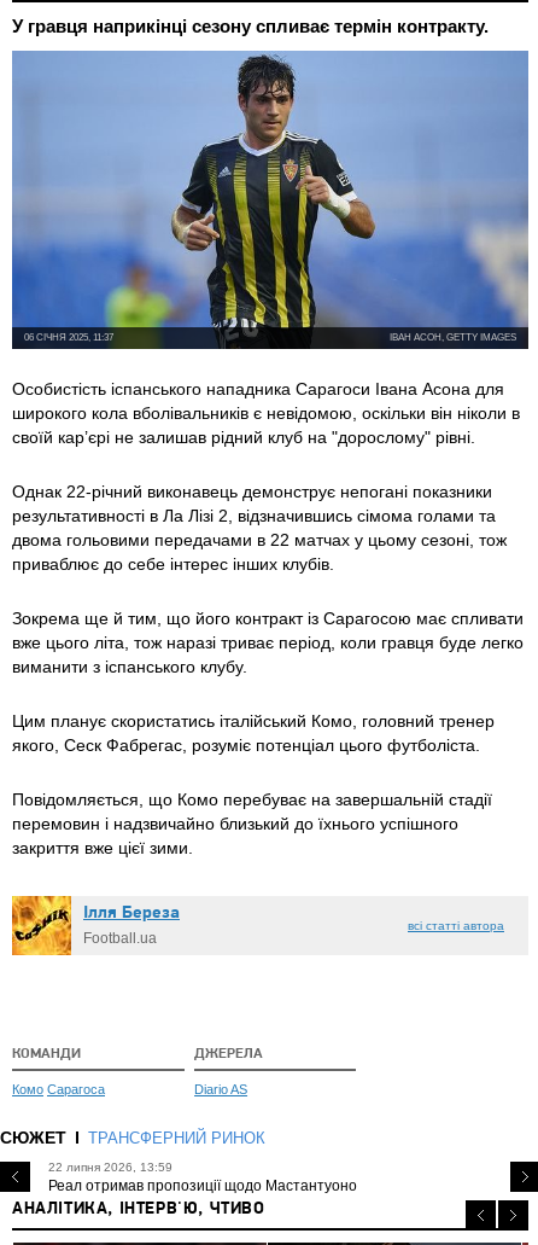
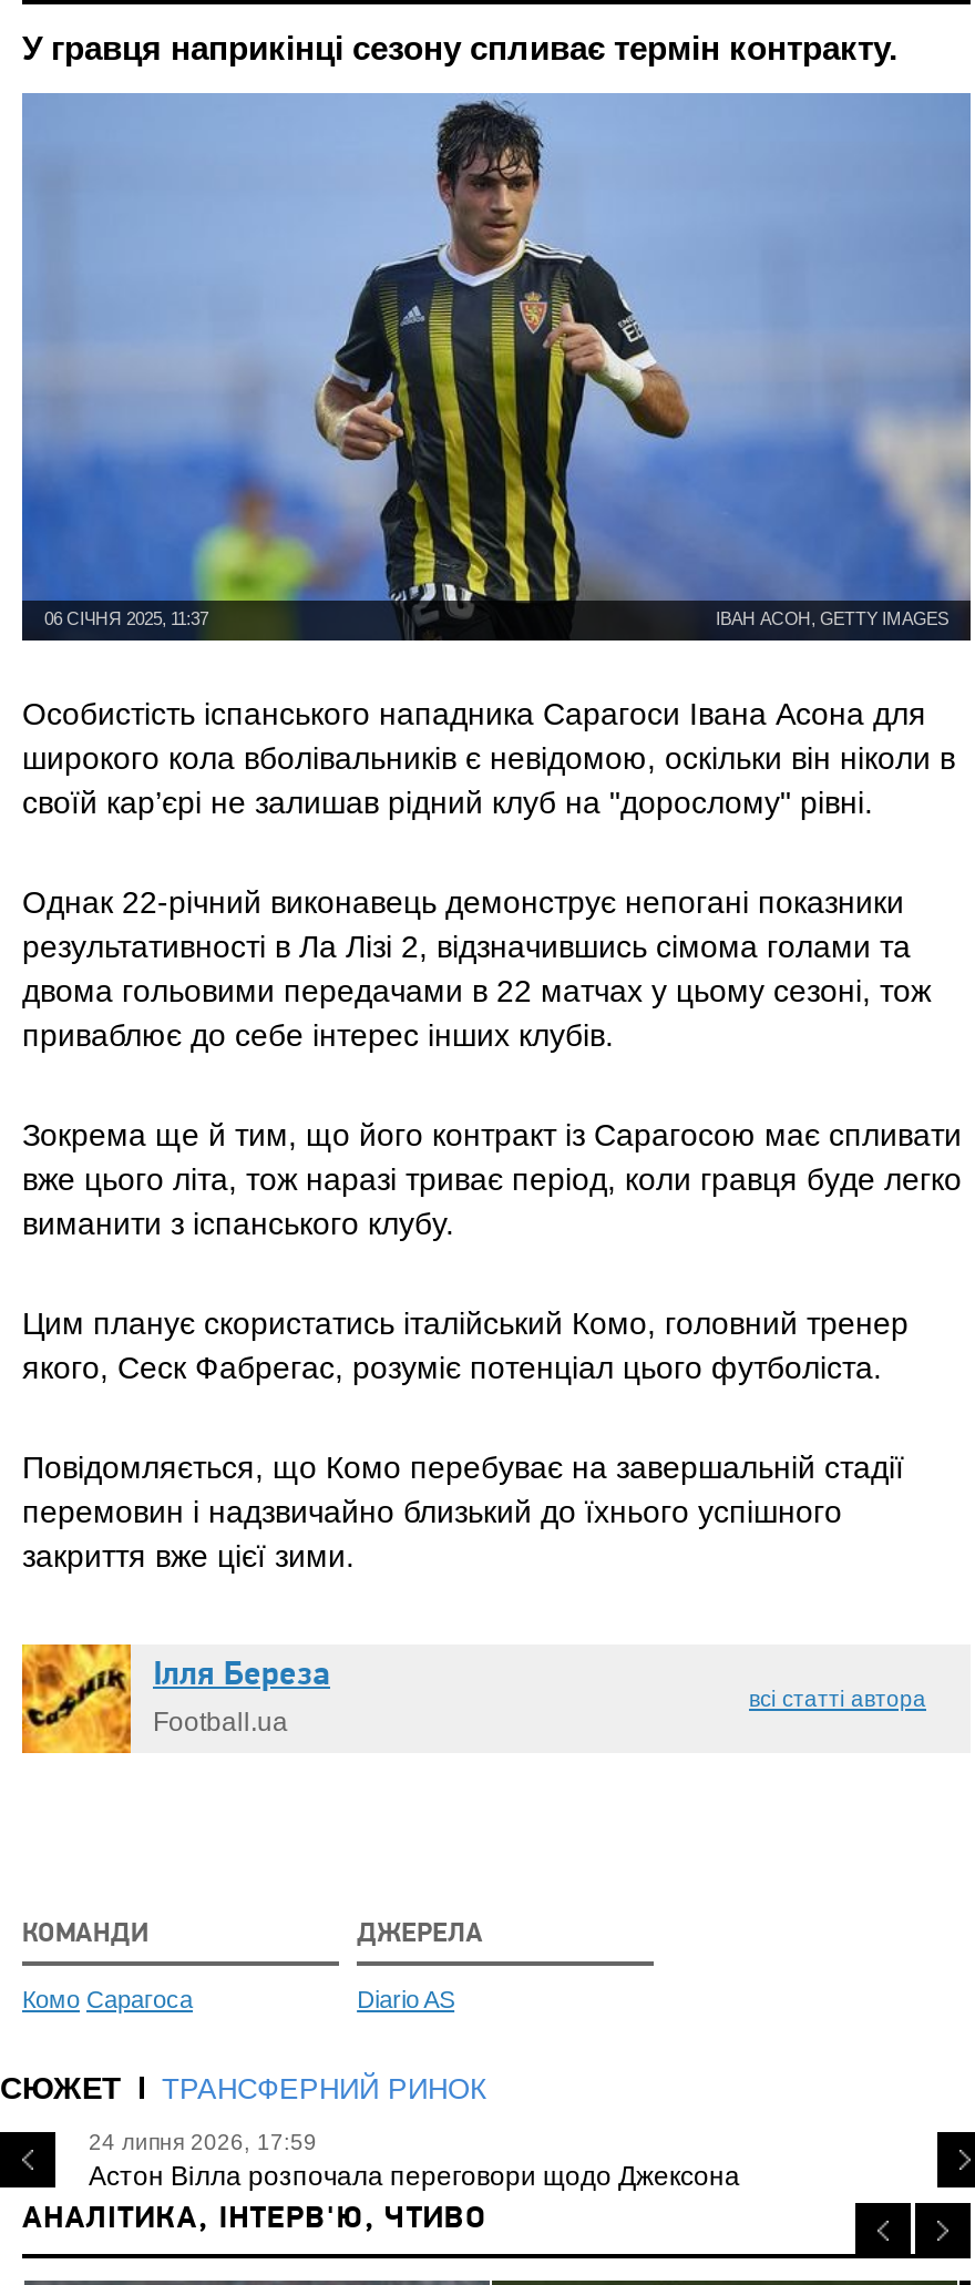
- 22 липня 2026, 13:59
- Реал отримав пропозиції щодо Мастантуоно
+ 24 липня 2026, 17:59
+ Астон Вілла розпочала переговори щодо Джексона
